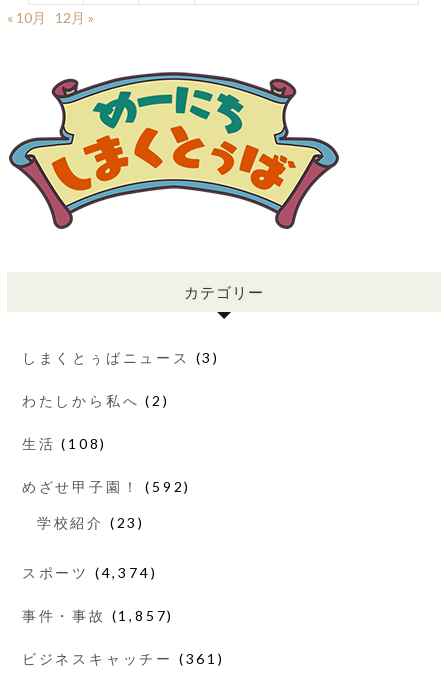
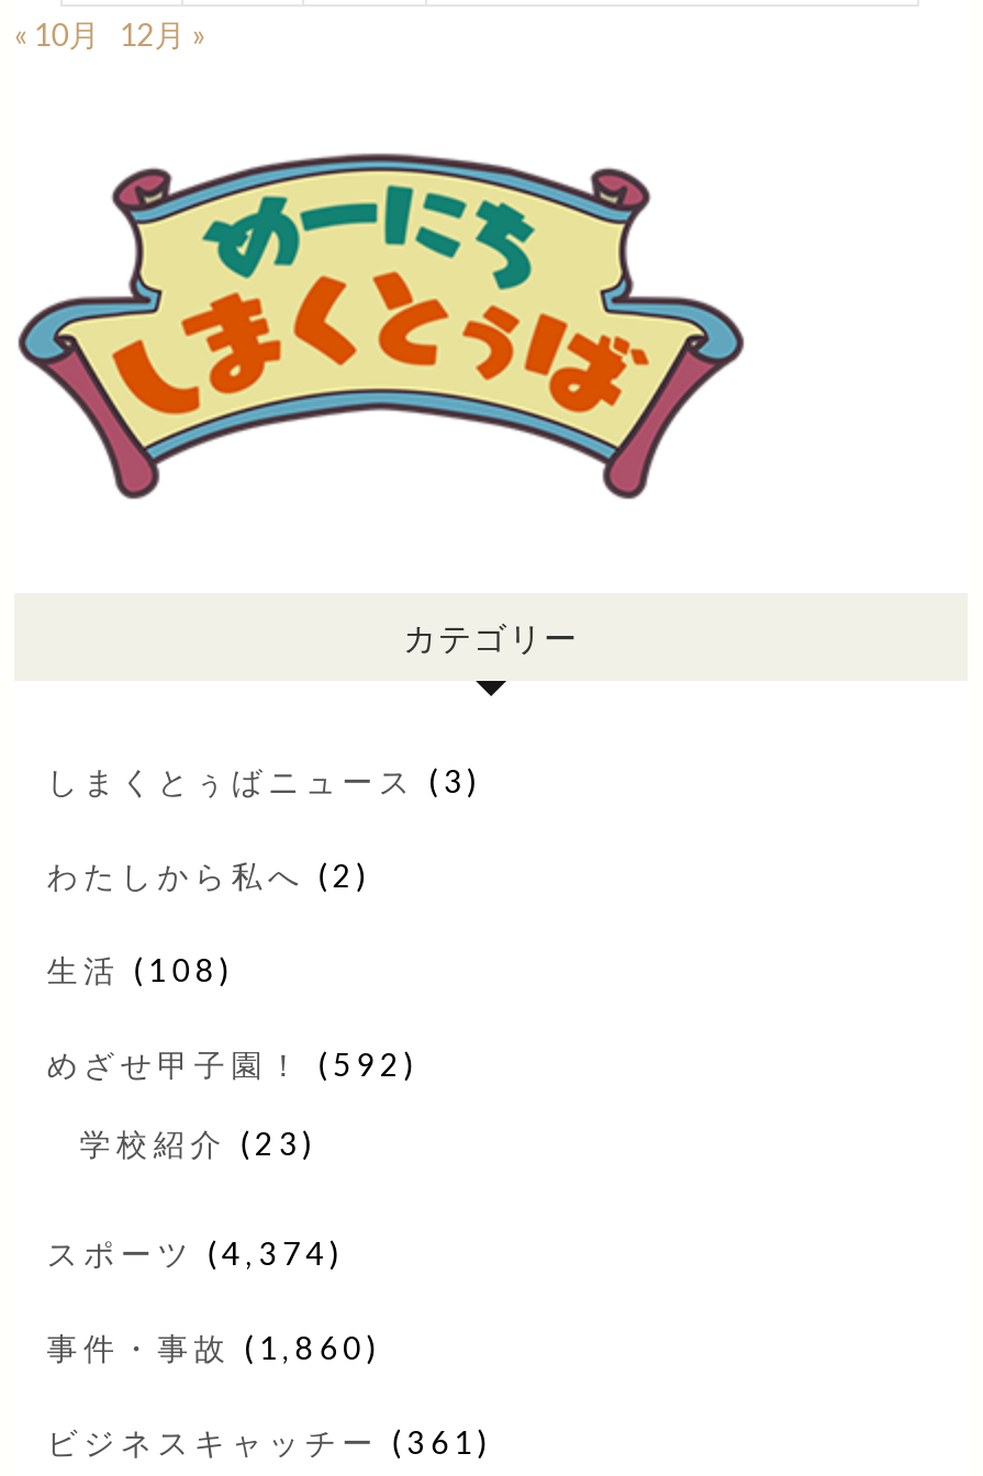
- 事件・事故(1,857)
+ 事件・事故(1,860)
